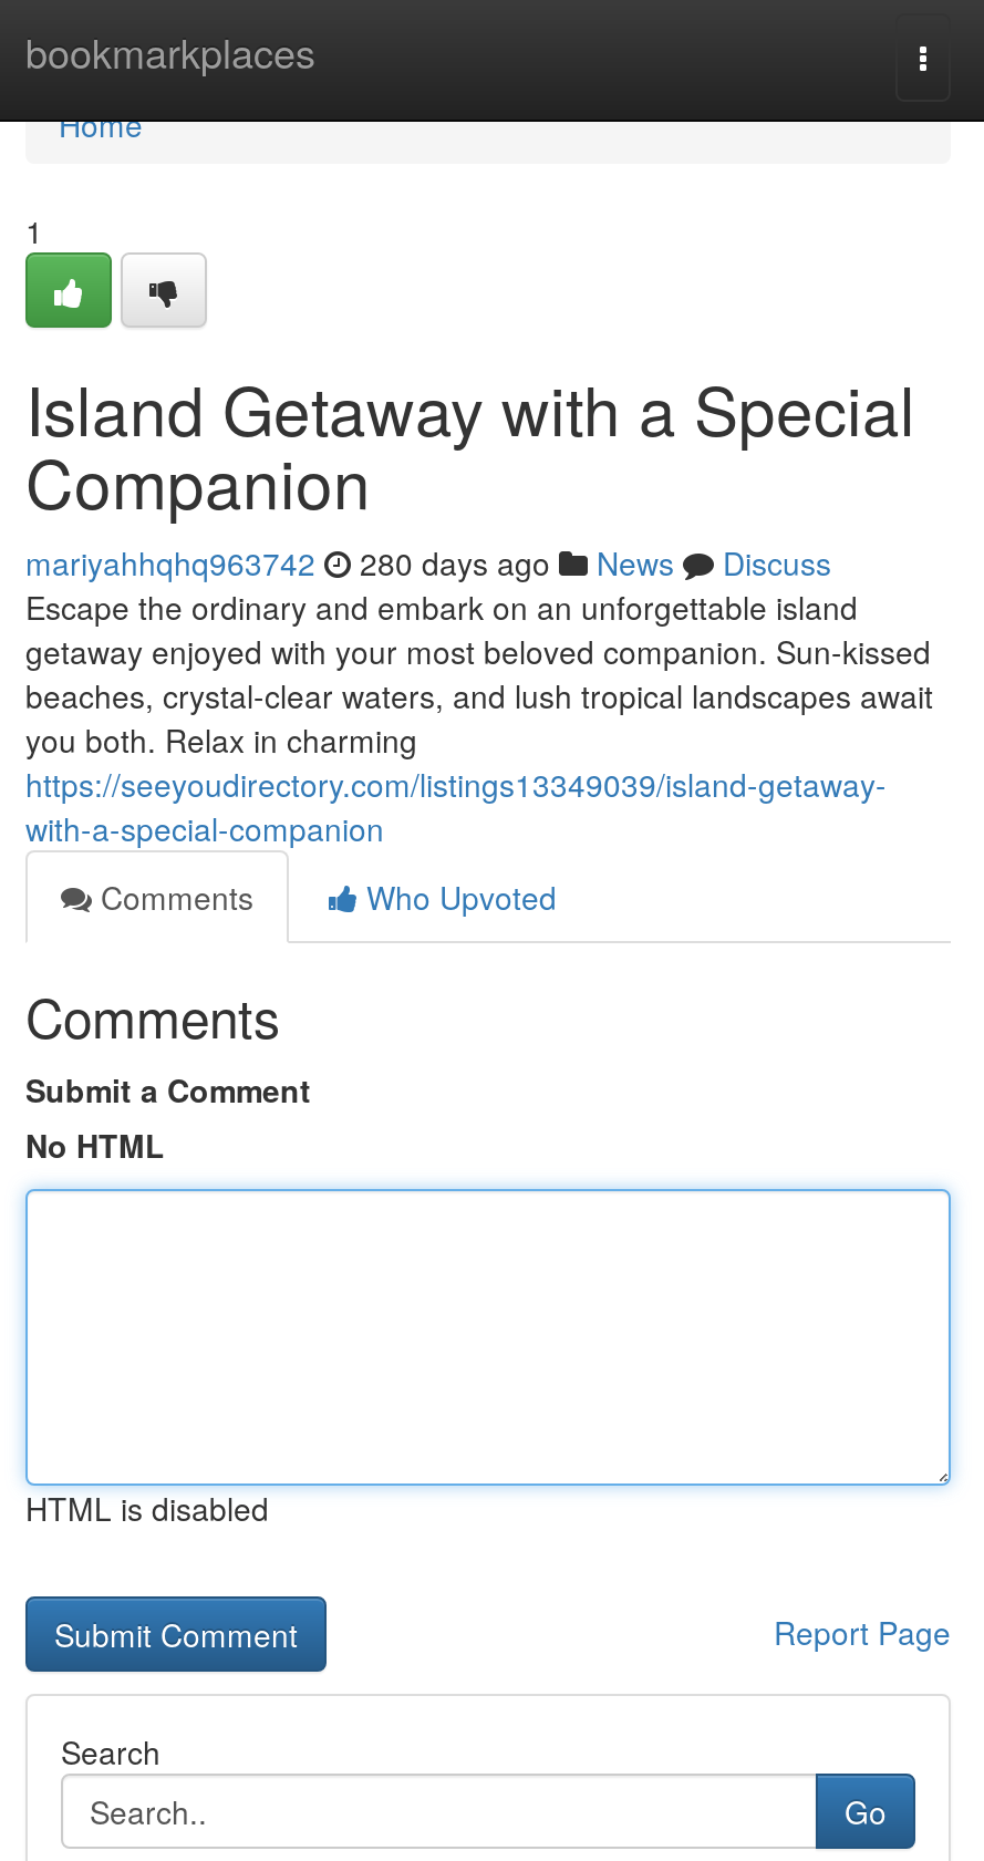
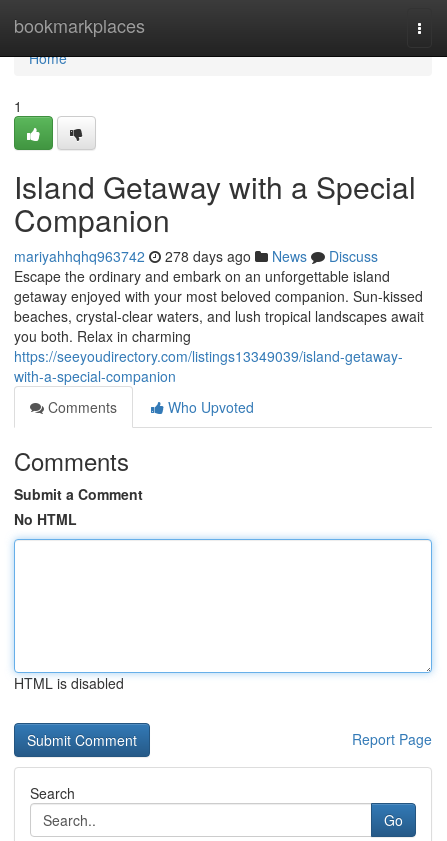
- mariyahhqhq963742 280 days ago News Discuss
+ mariyahhqhq963742 278 days ago News Discuss
